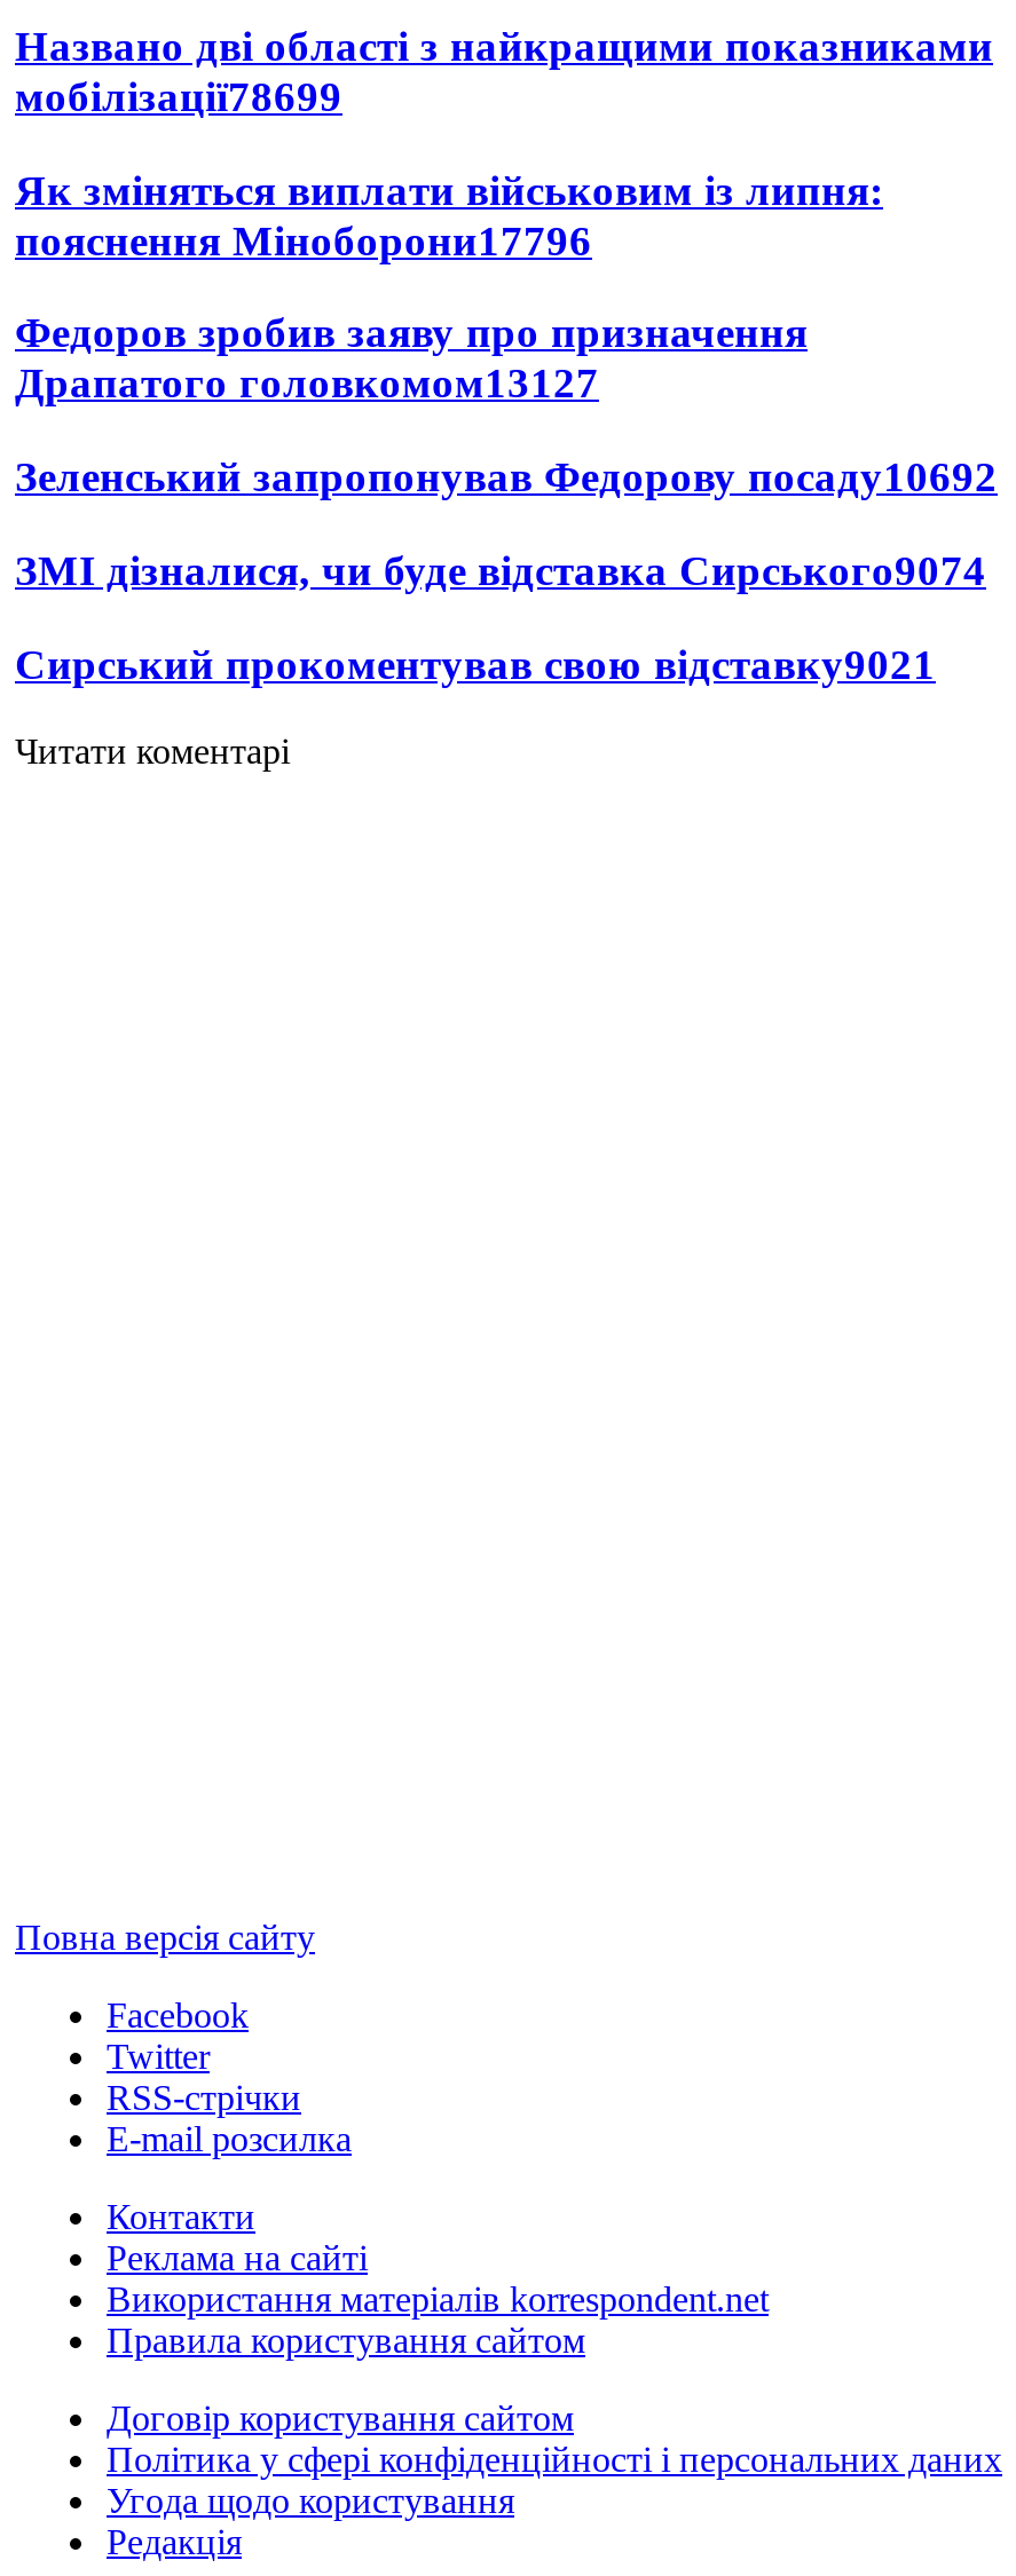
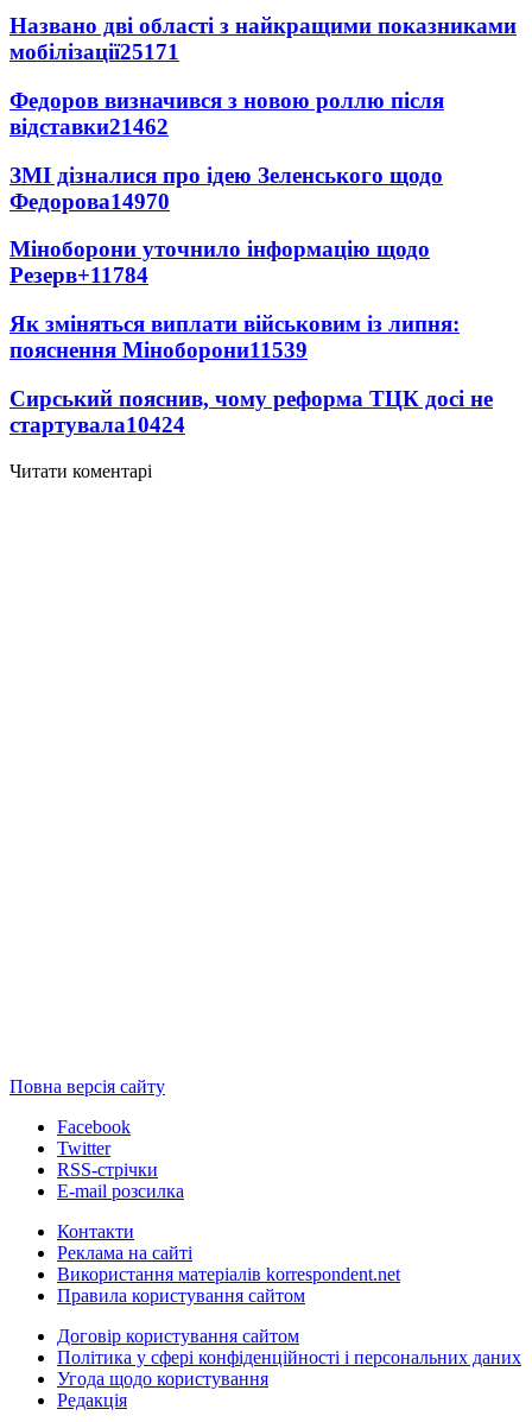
- мобілізації78699
+ мобілізації25171
+ Федоров визначився з новою роллю після
+ відставки21462
+ ЗМІ дізналися про ідею Зеленського щодо
+ Федорова14970
+ Міноборони уточнило інформацію щодо
+ Резерв+11784

moved down: Як зміняться виплати військовим із липня:

- пояснення Міноборони17796
- Федоров зробив заяву про призначення
- Драпатого головкомом13127
- Зеленський запропонував Федорову посаду10692
- ЗМІ дізналися, чи буде відставка Сирського9074
- Сирський прокоментував свою відставку9021
+ пояснення Міноборони11539
+ Сирський пояснив, чому реформа ТЦК досі не
+ стартувала10424
